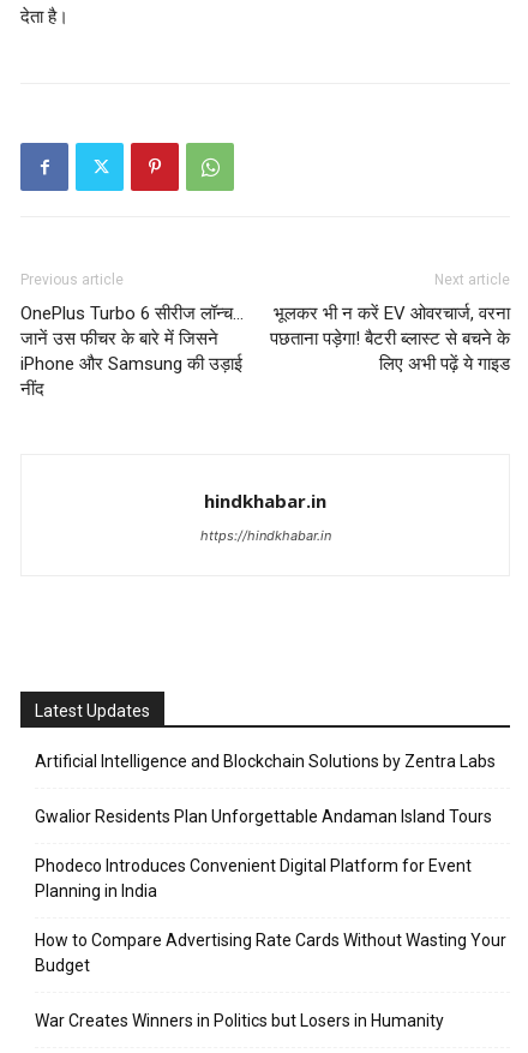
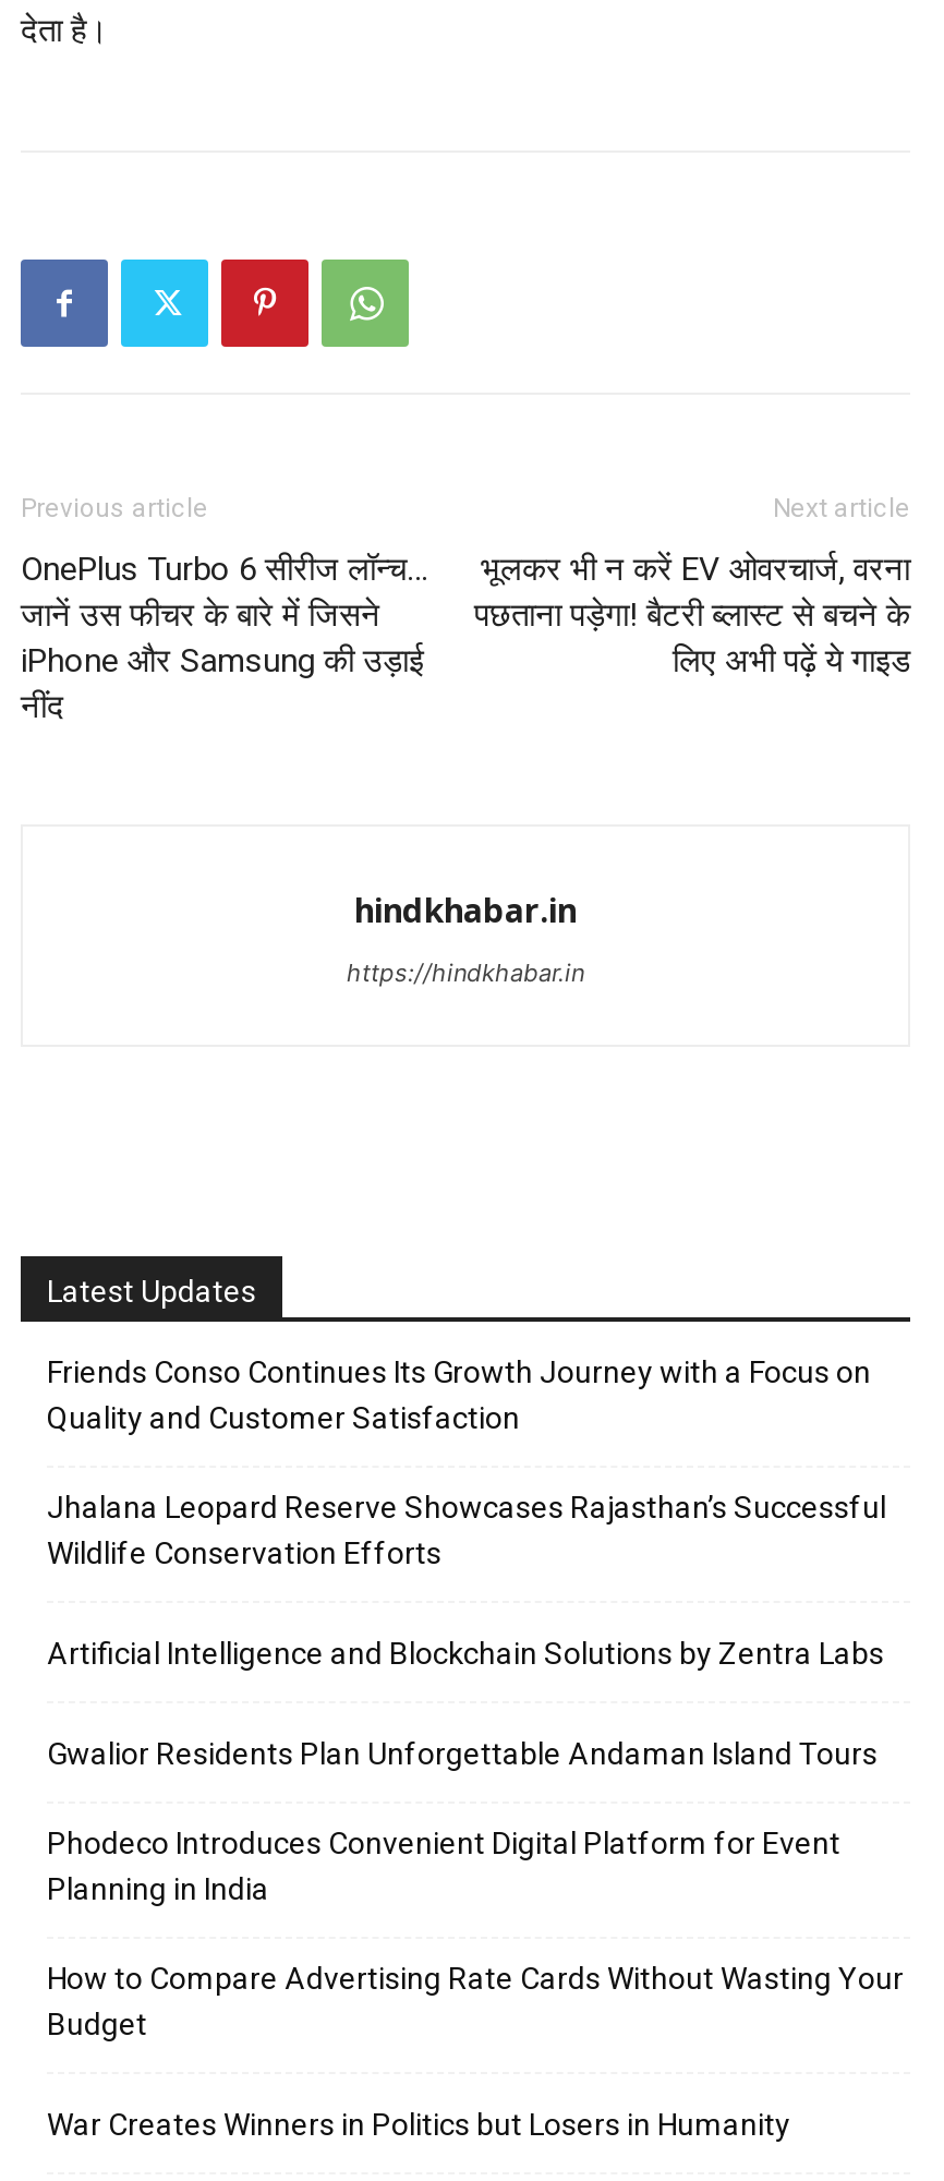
+ Friends Conso Continues Its Growth Journey with a Focus on
+ Quality and Customer Satisfaction
+ Jhalana Leopard Reserve Showcases Rajasthan’s Successful
+ Wildlife Conservation Efforts
